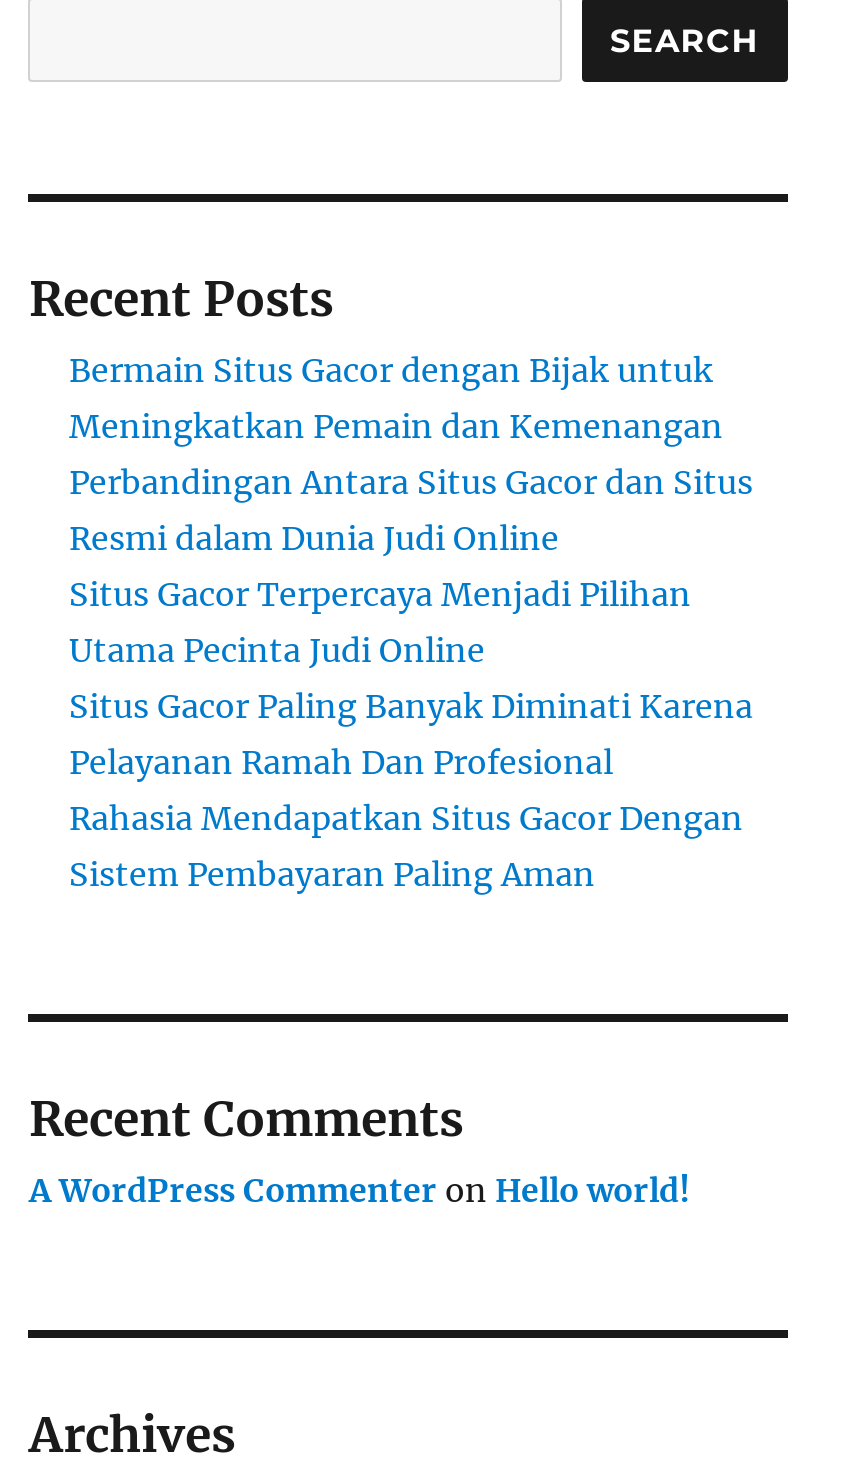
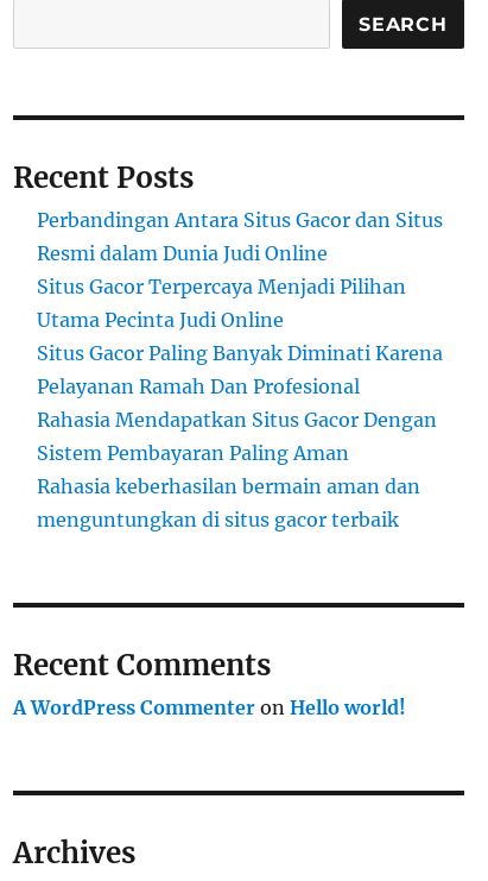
- Bermain Situs Gacor dengan Bijak untuk
- Meningkatkan Pemain dan Kemenangan

moved up: Perbandingan Antara Situs Gacor dan Situs | Resmi dalam Dunia Judi Online | Situs Gacor Terpercaya Menjadi Pilihan | Utama Pecinta Judi Online | Situs Gacor Paling Banyak Diminati Karena | Pelayanan Ramah Dan Profesional | Rahasia Mendapatkan Situs Gacor Dengan | Sistem Pembayaran Paling Aman

+ Rahasia keberhasilan bermain aman dan
+ menguntungkan di situs gacor terbaik
